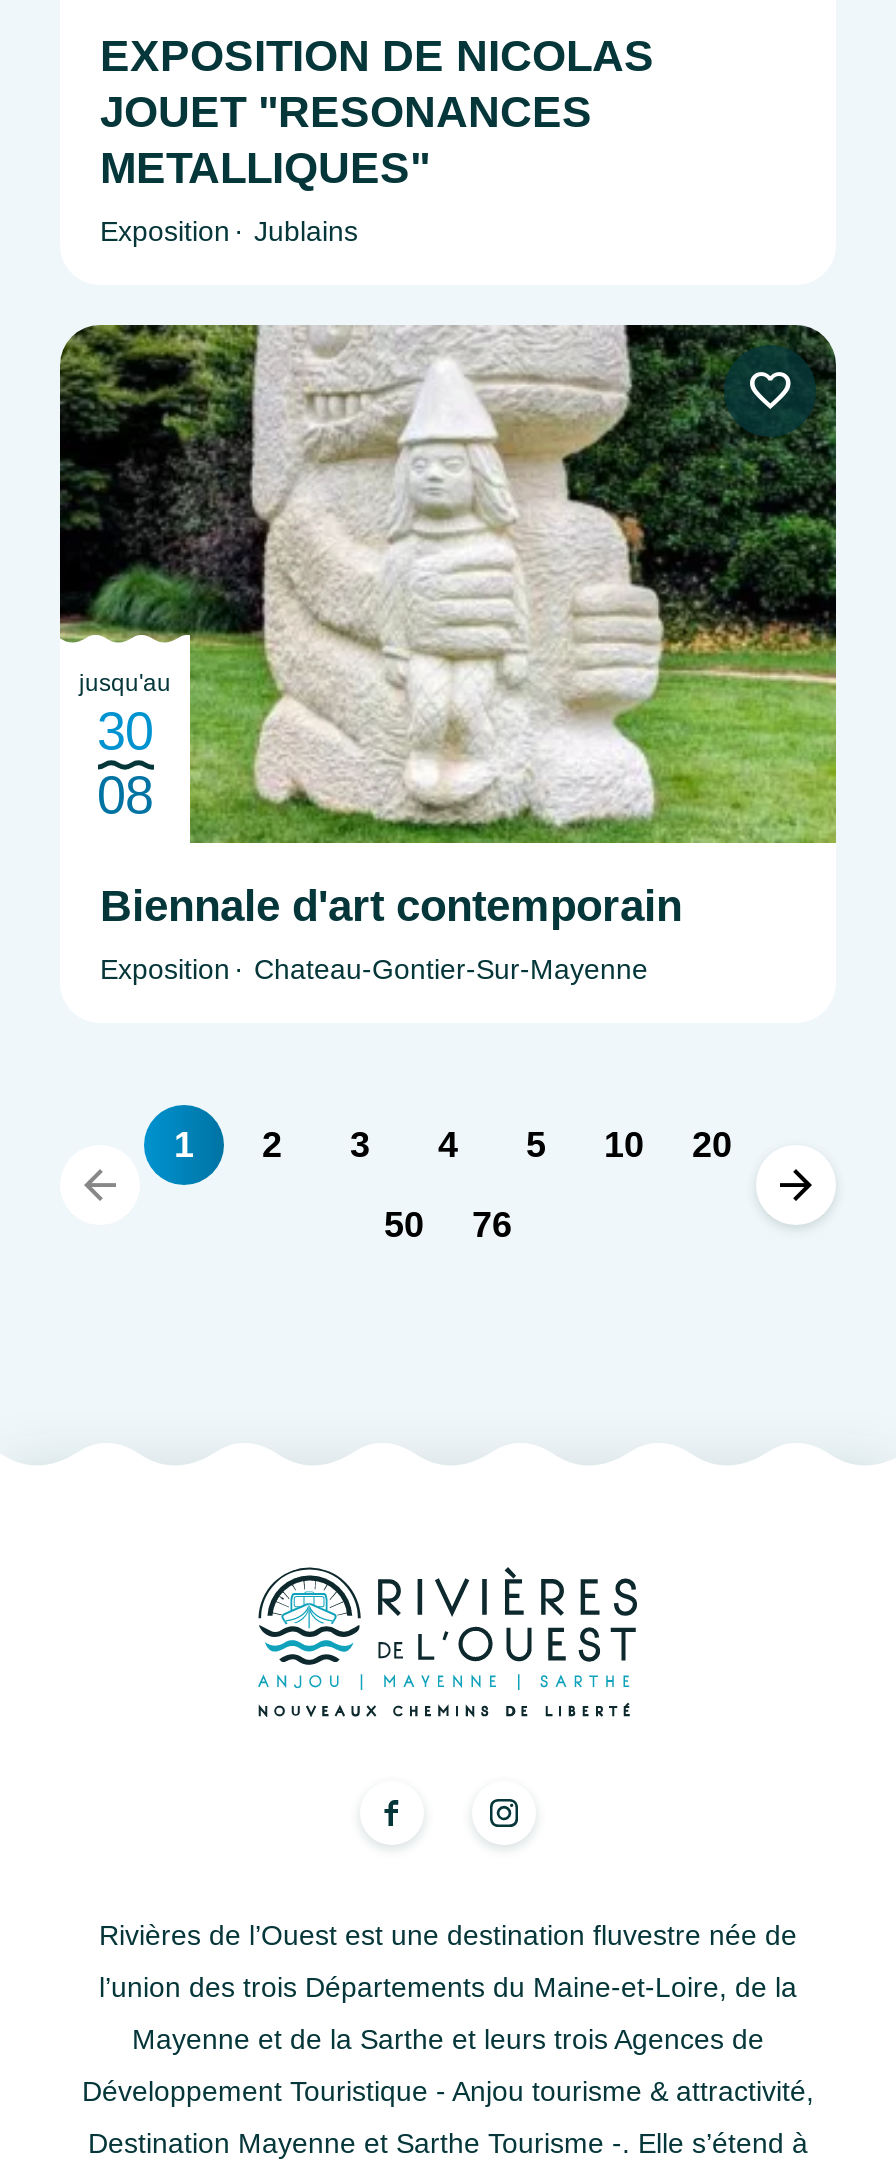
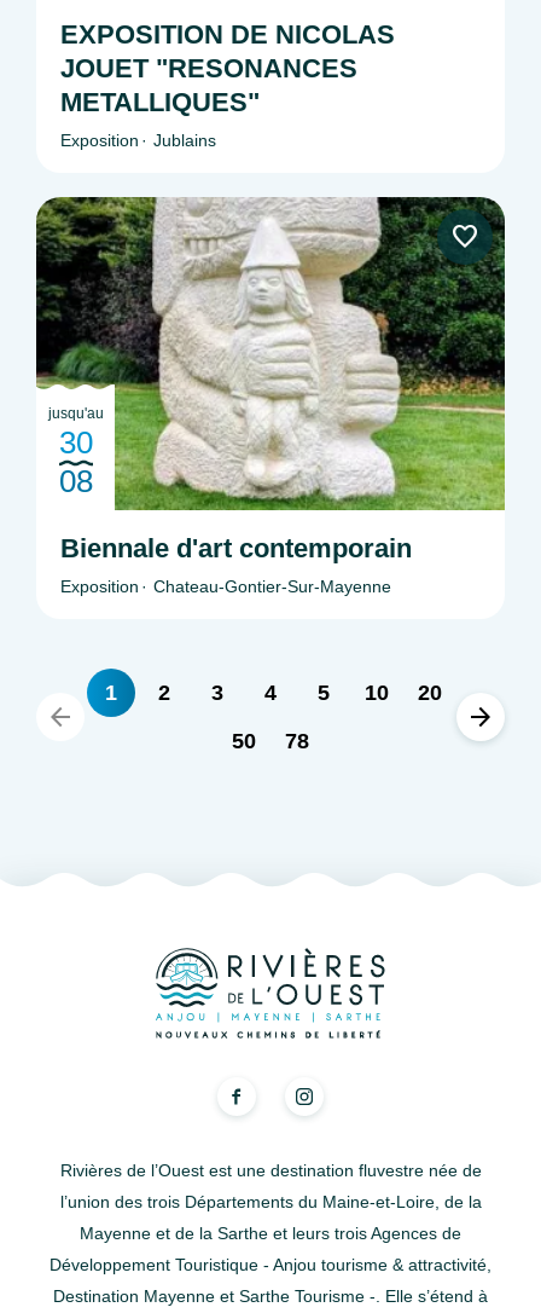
- 50 76
+ 50 78
